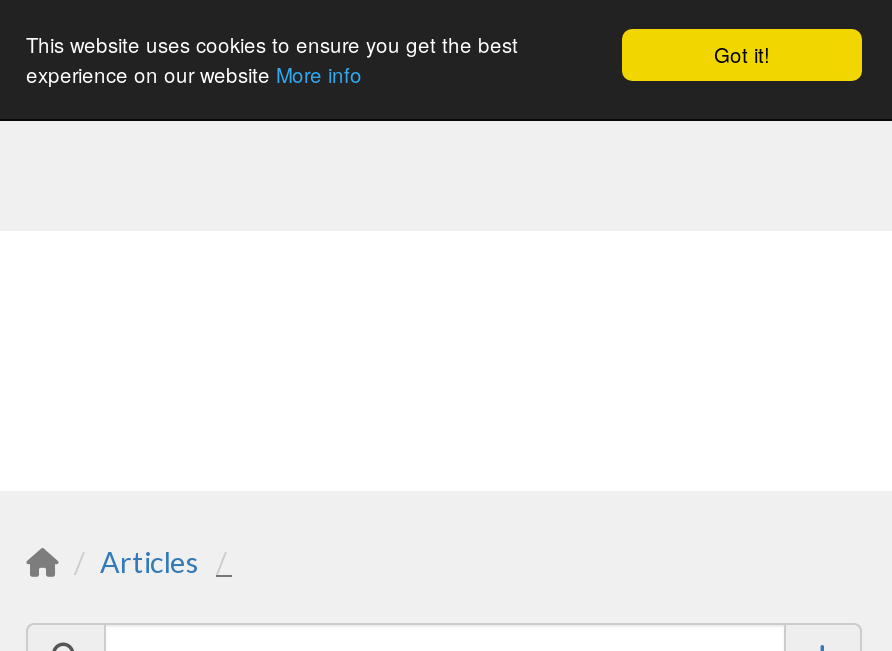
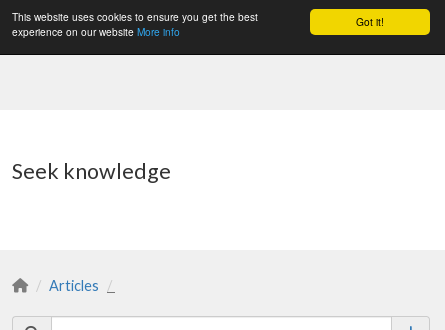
+ Seek knowledge
